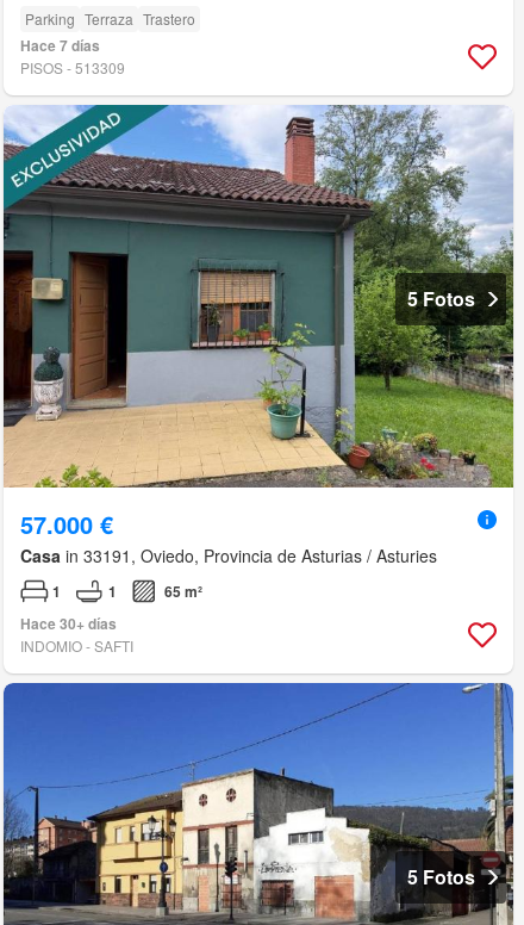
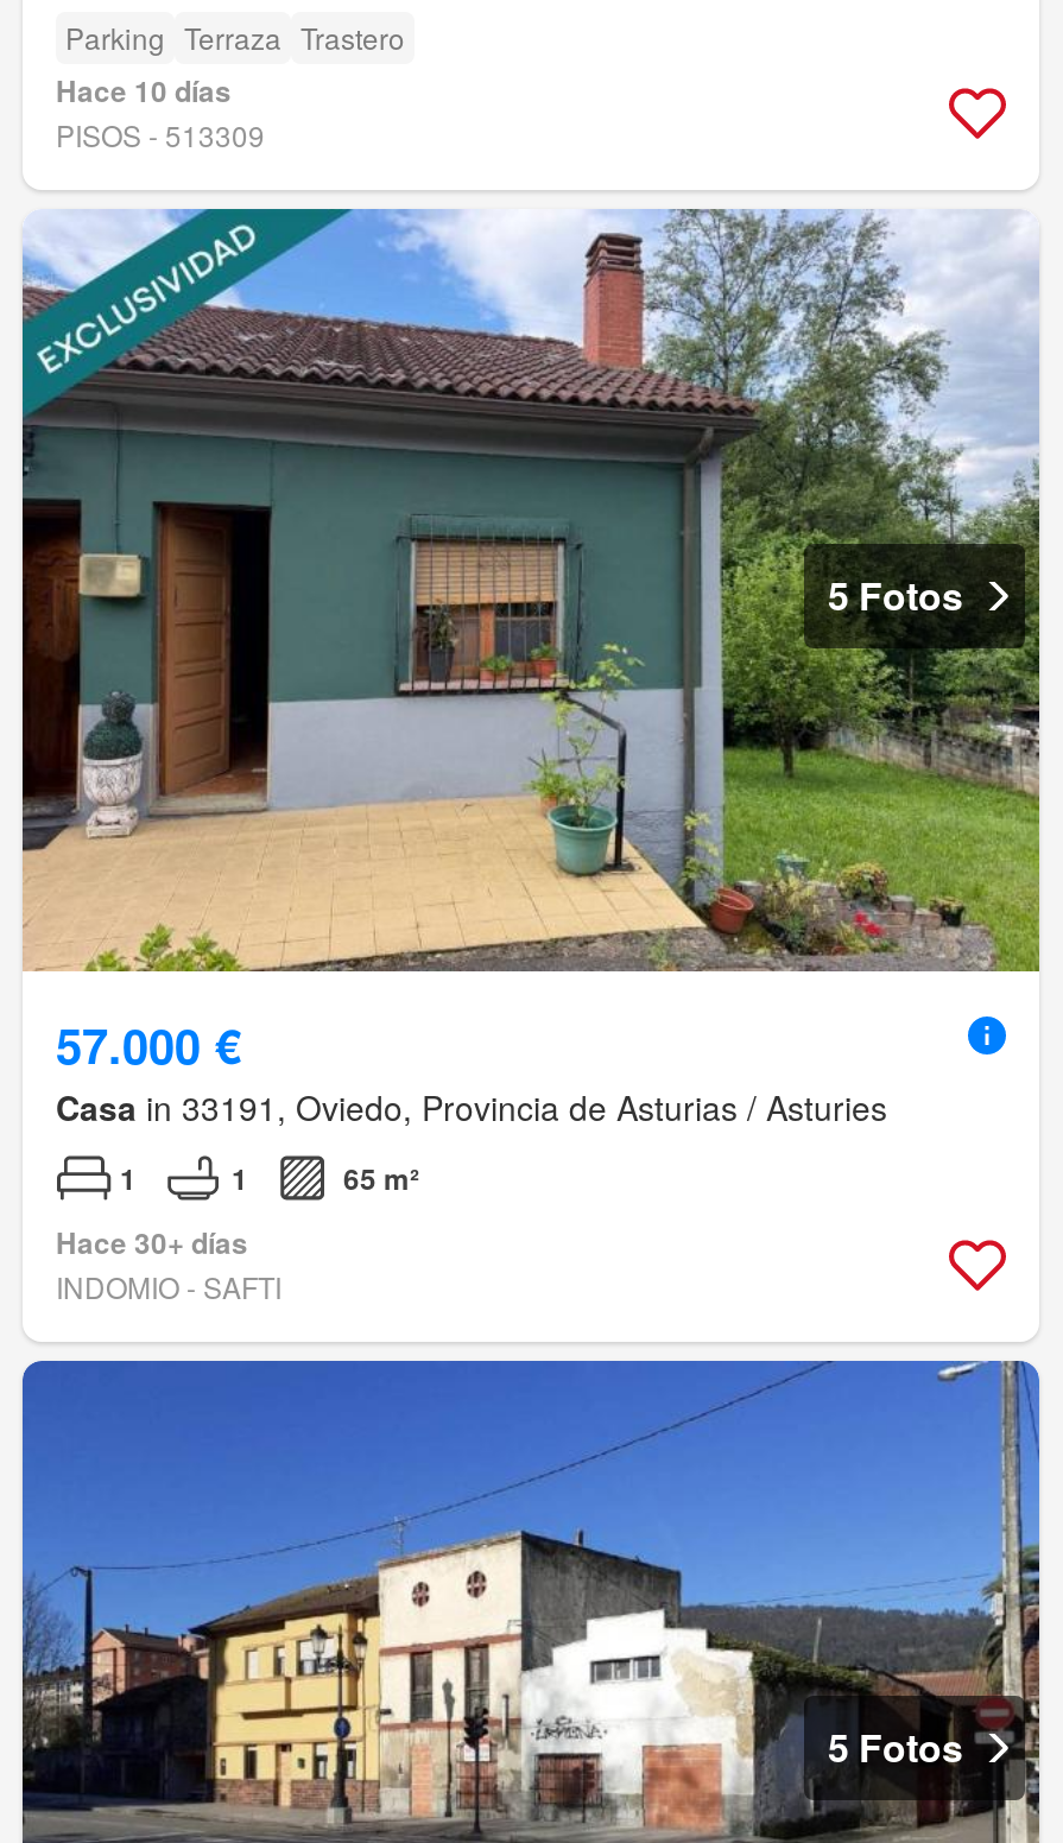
- Hace 7 días
+ Hace 10 días
